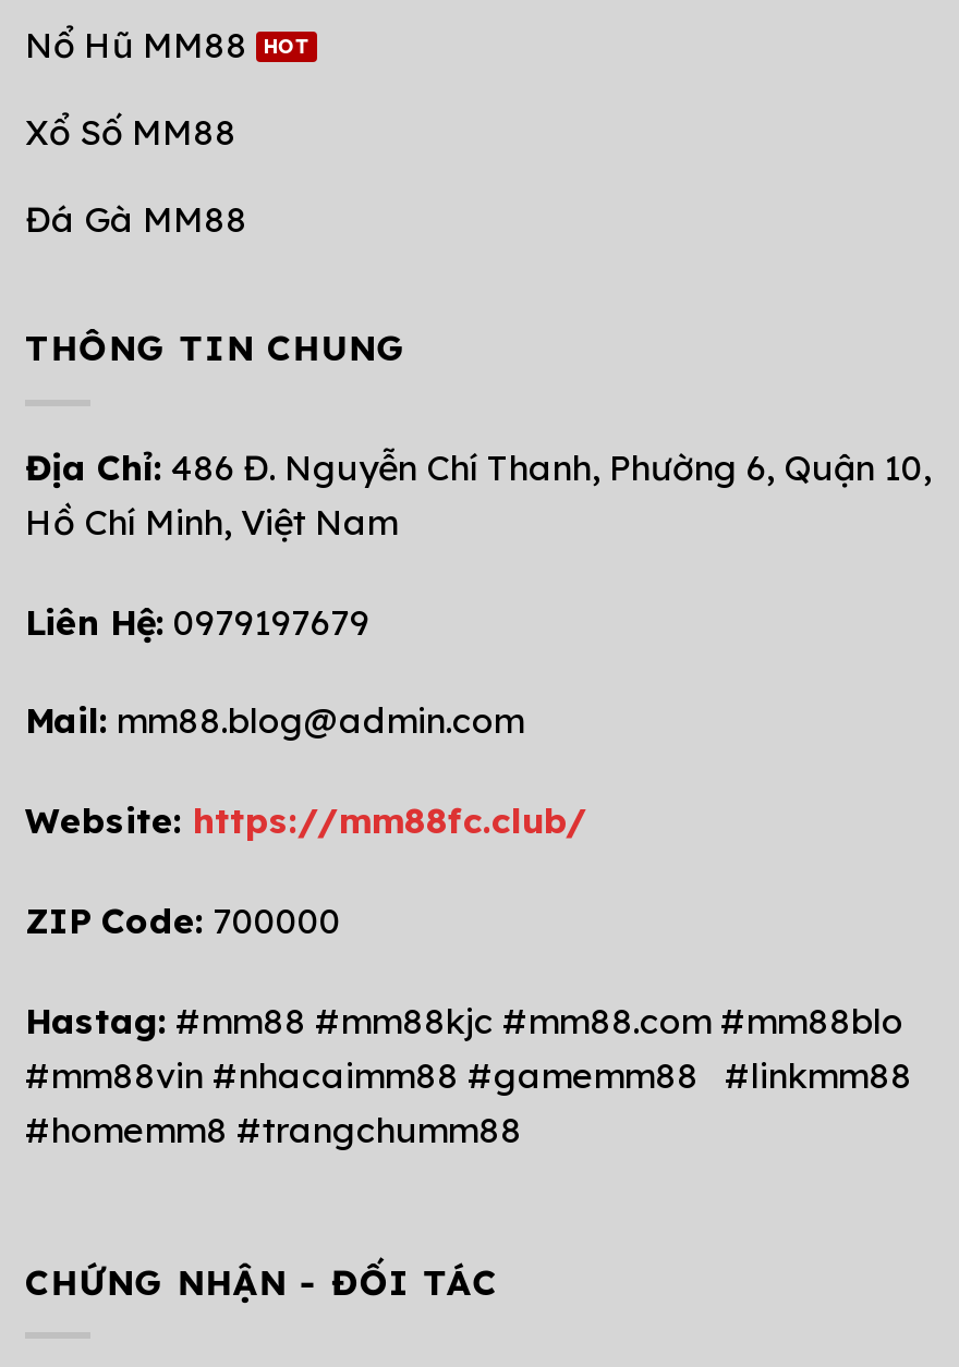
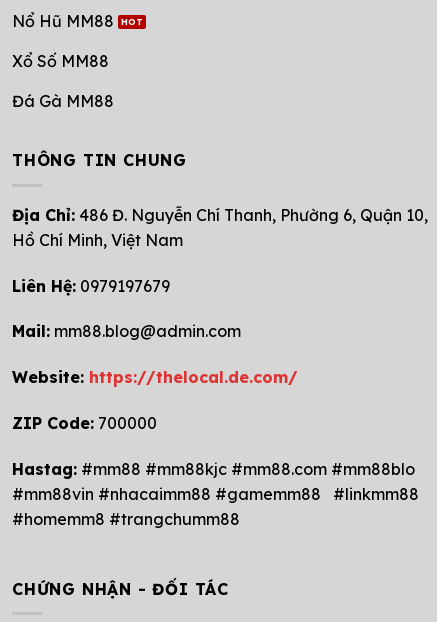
- Website: https://mm88fc.club/
+ Website: https://thelocal.de.com/
